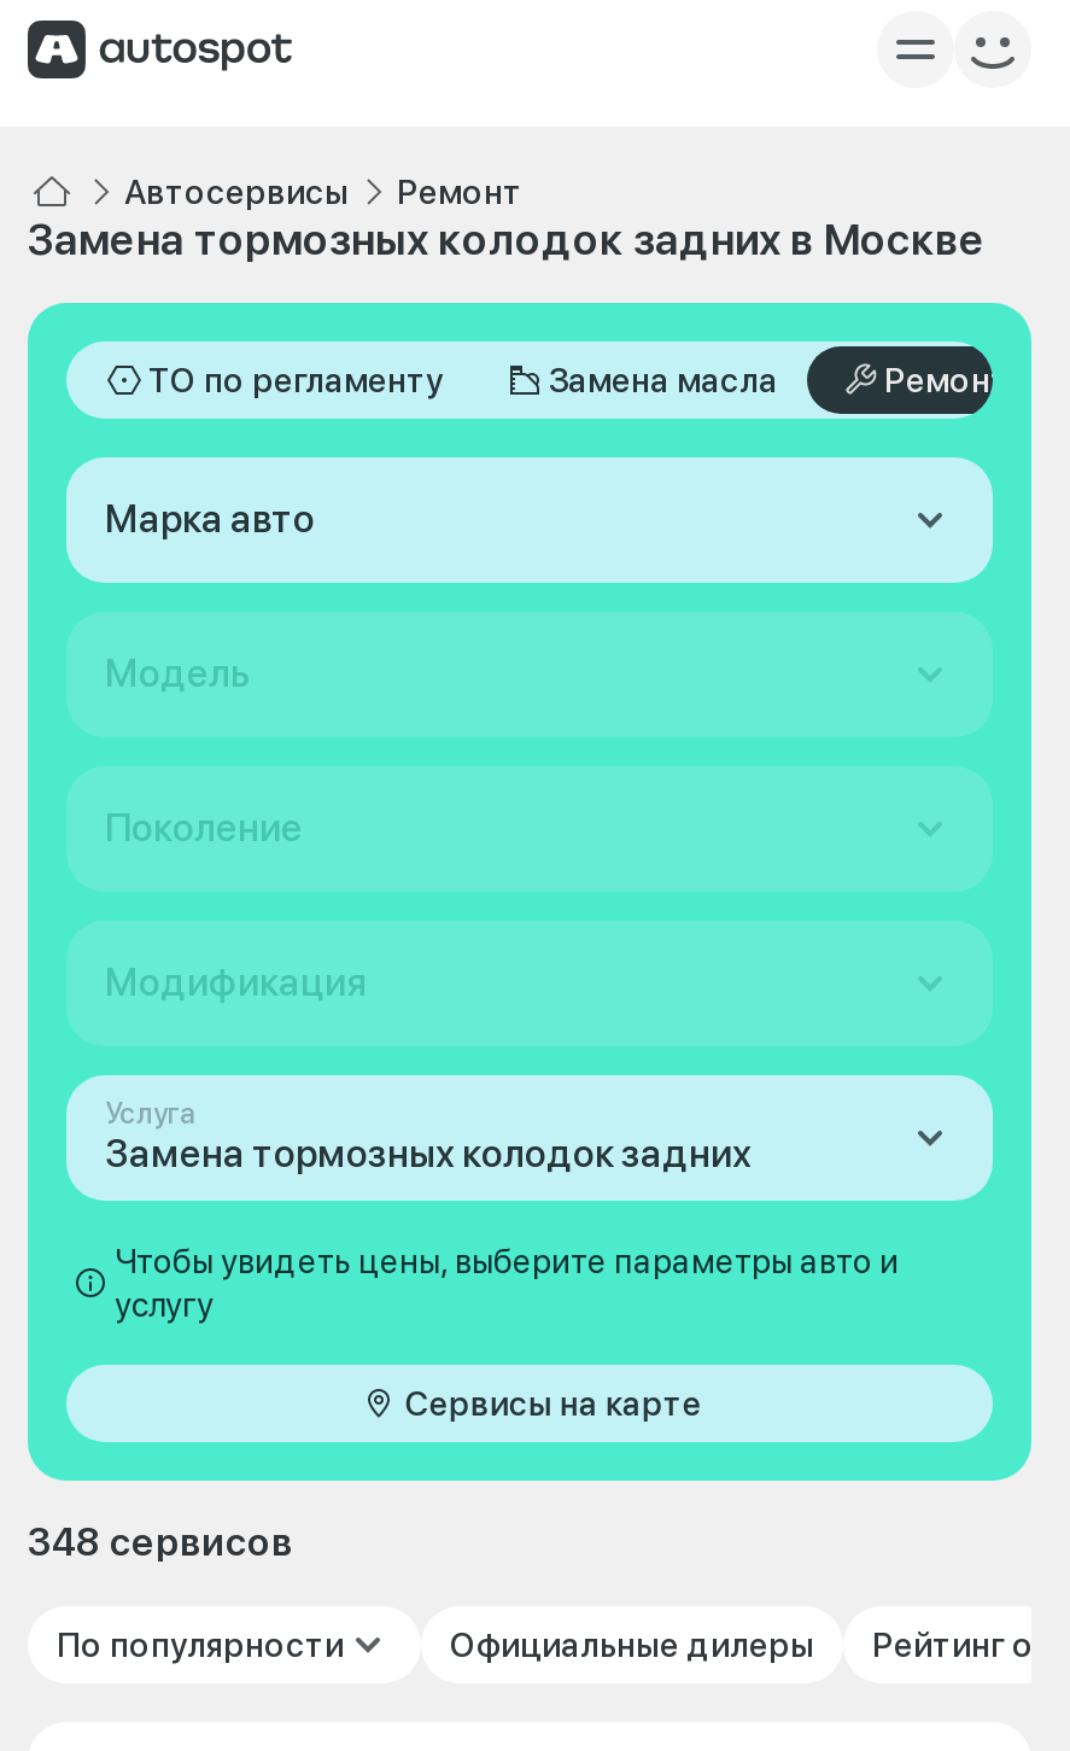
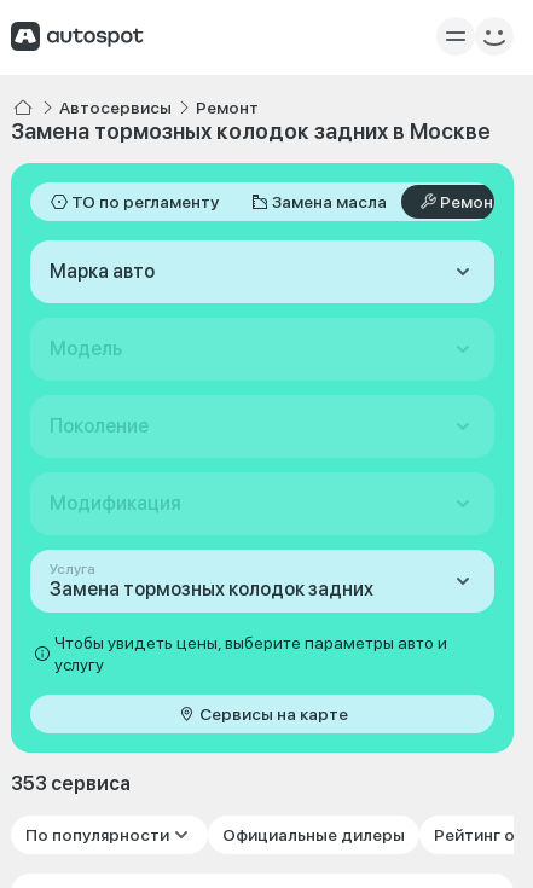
- 348 сервисов
+ 353 сервиса
